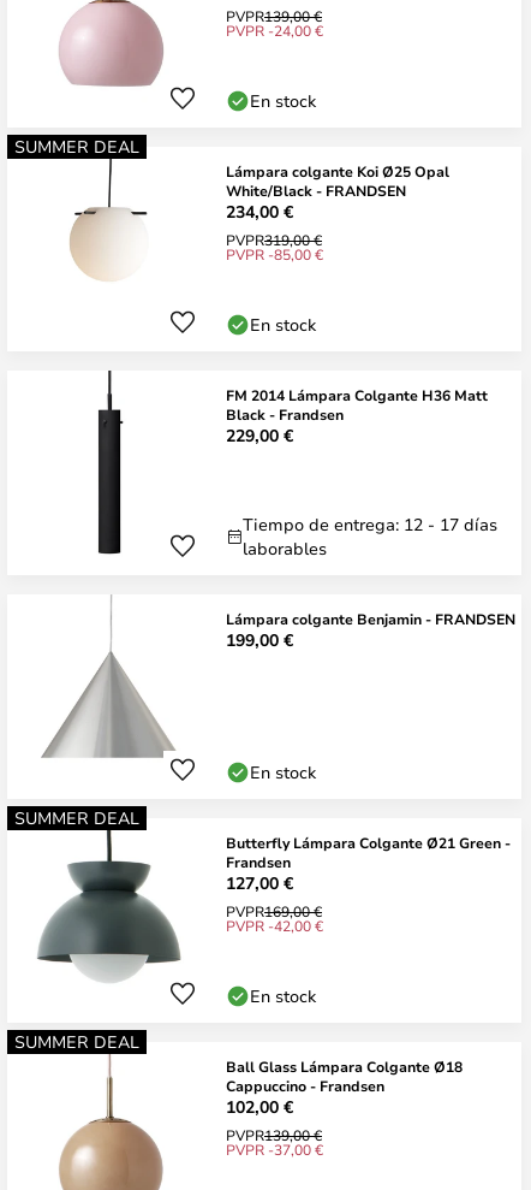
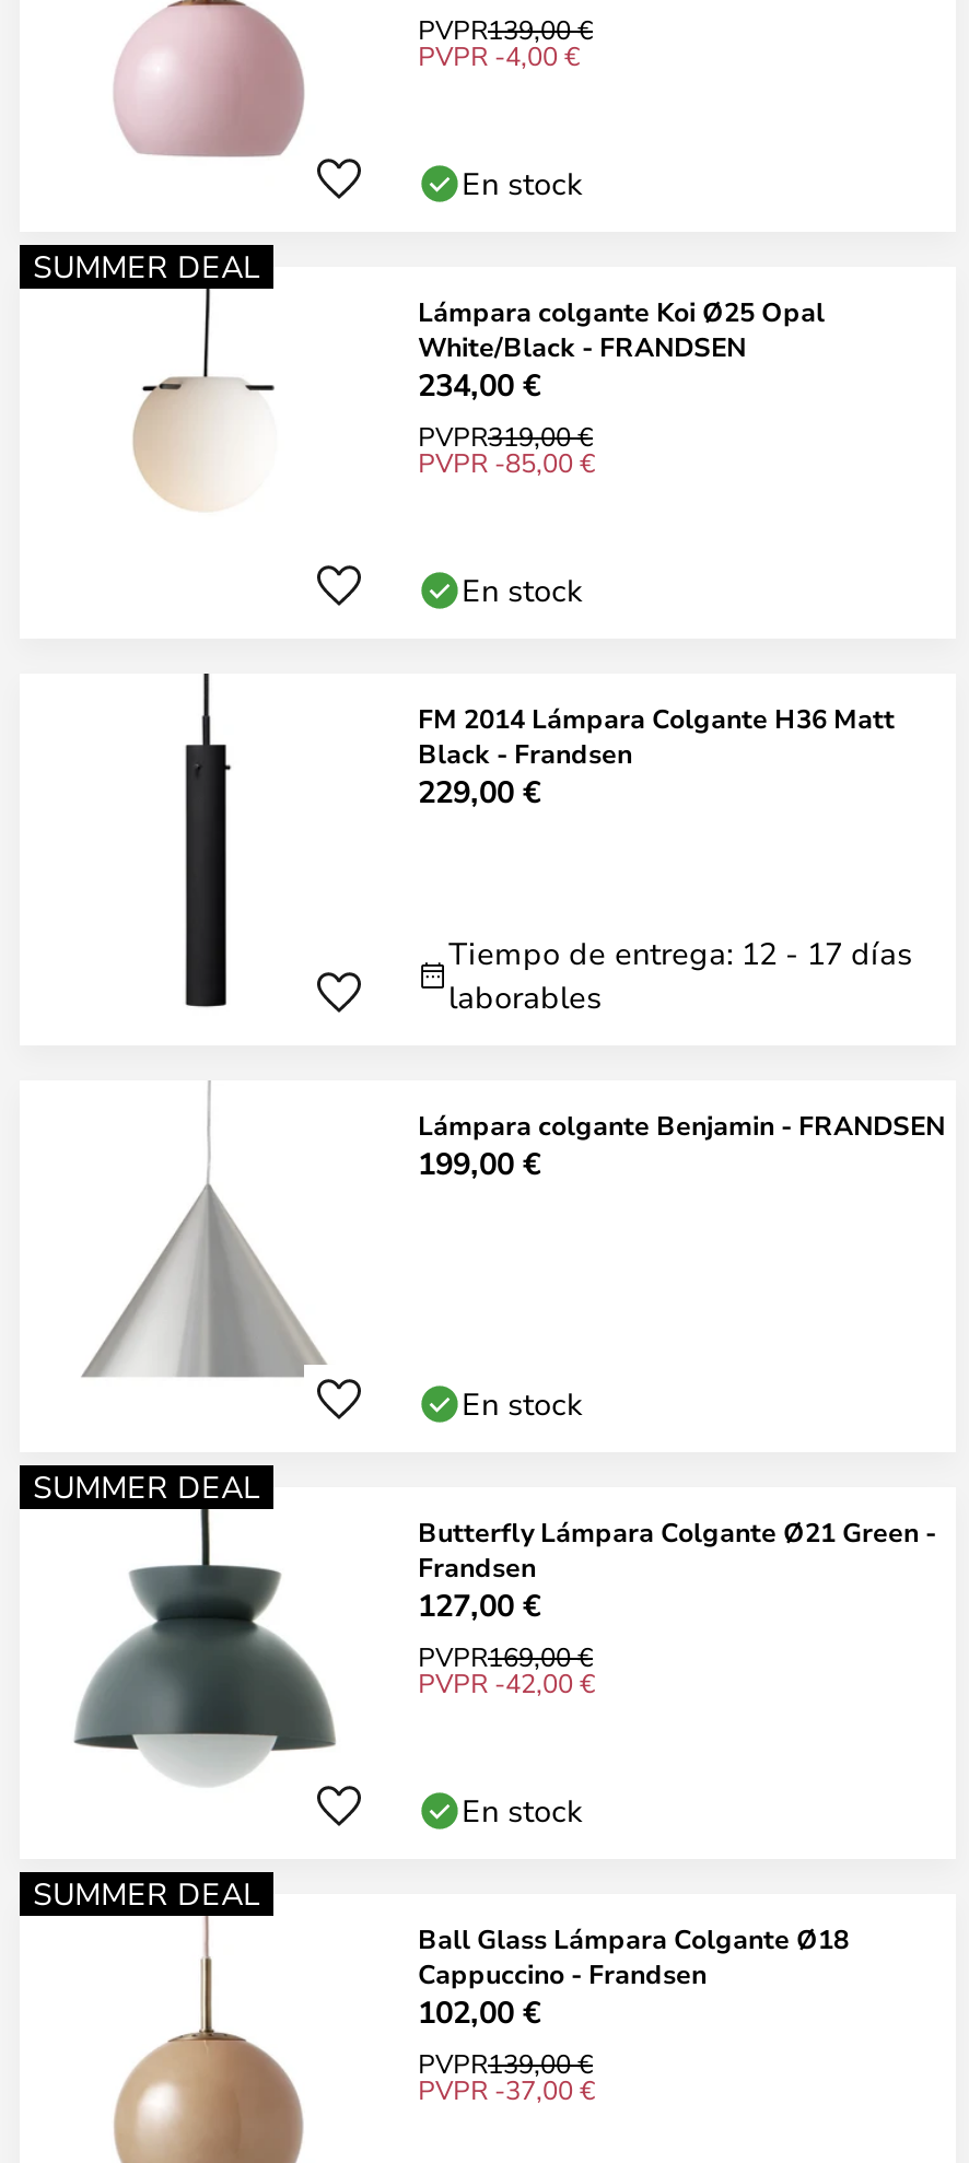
- PVPR -24,00 €
+ PVPR -4,00 €
